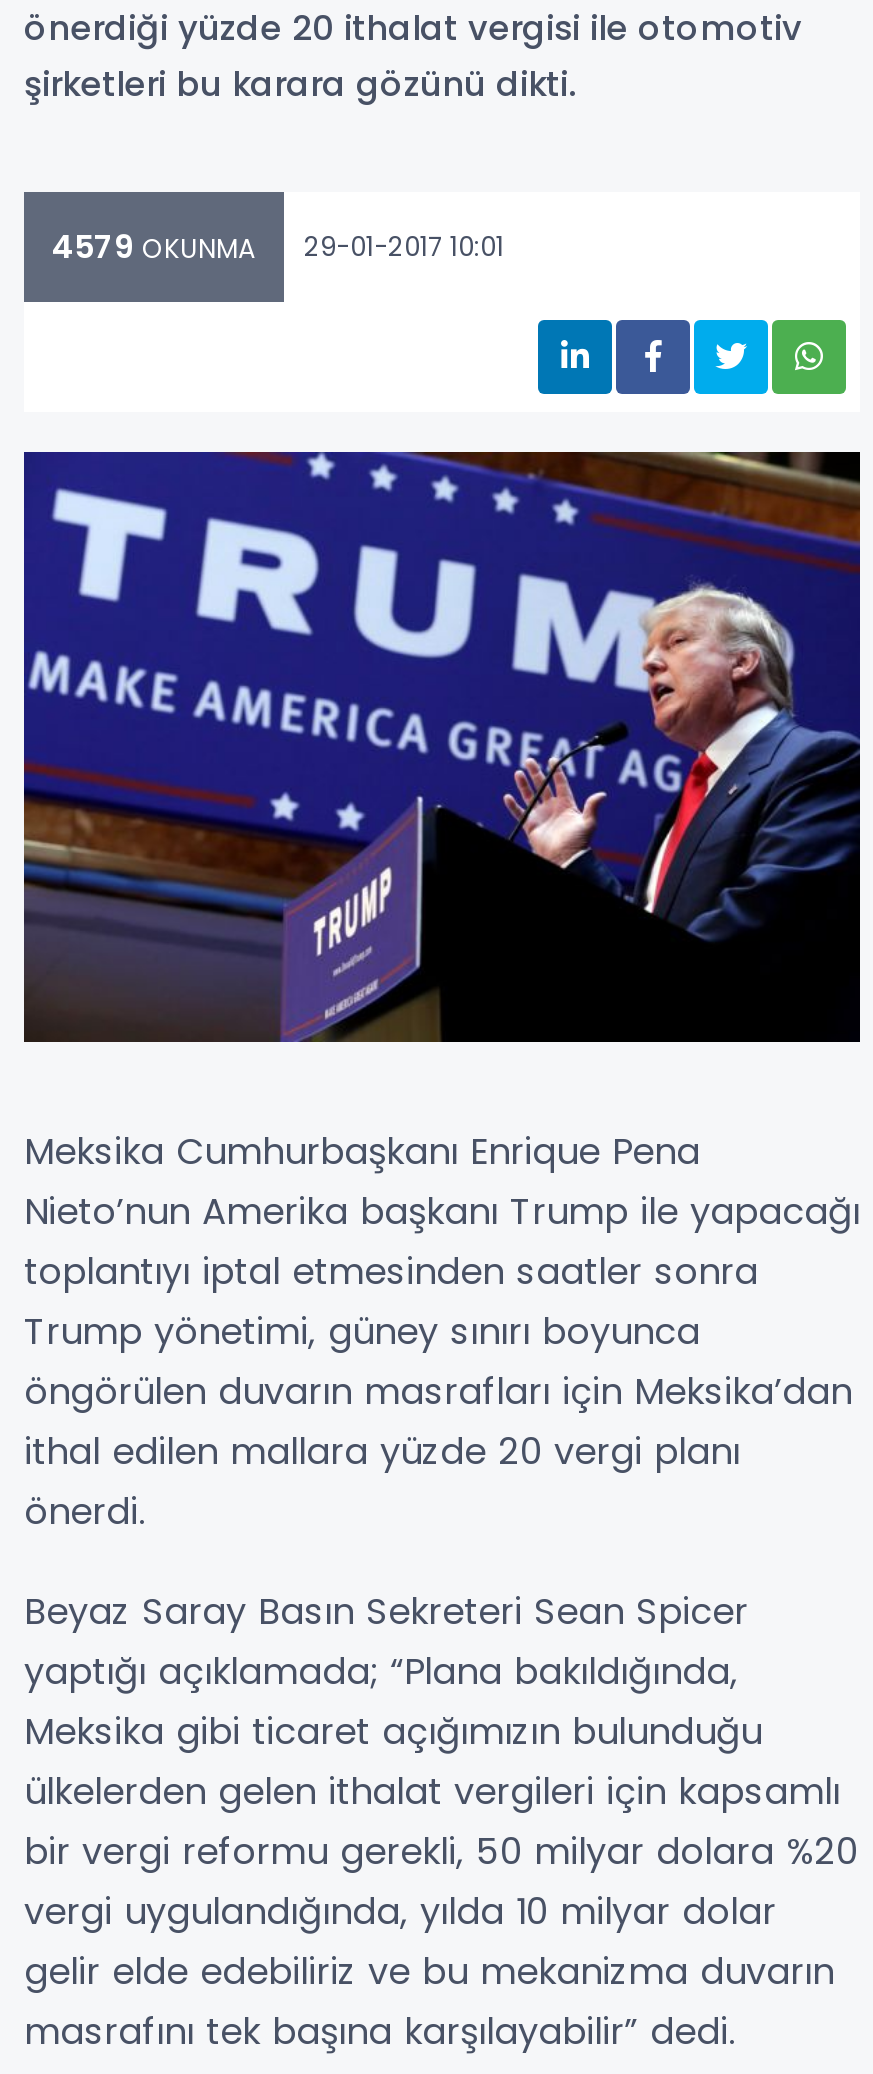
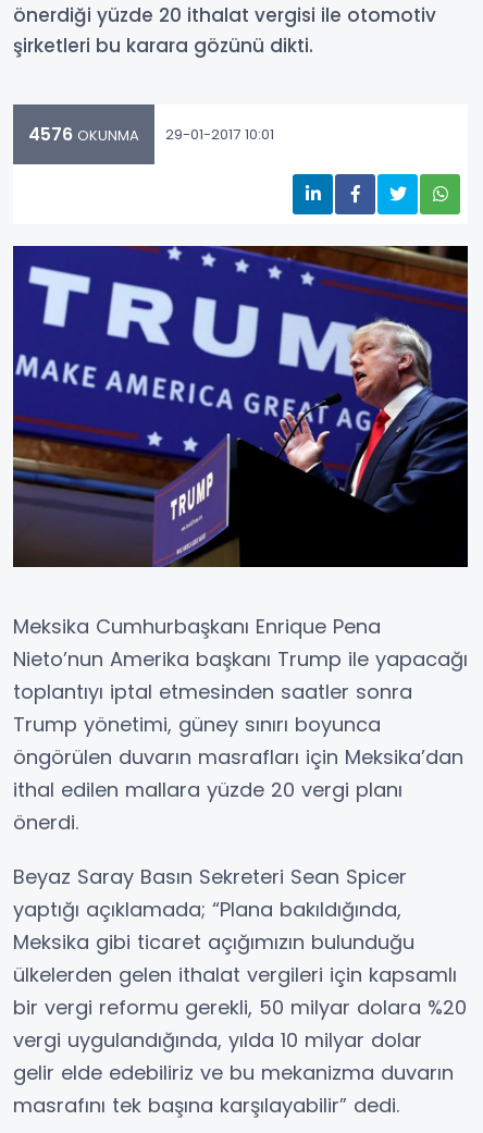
- 4579 OKUNMA 29-01-2017 10:01
+ 4576 OKUNMA 29-01-2017 10:01
